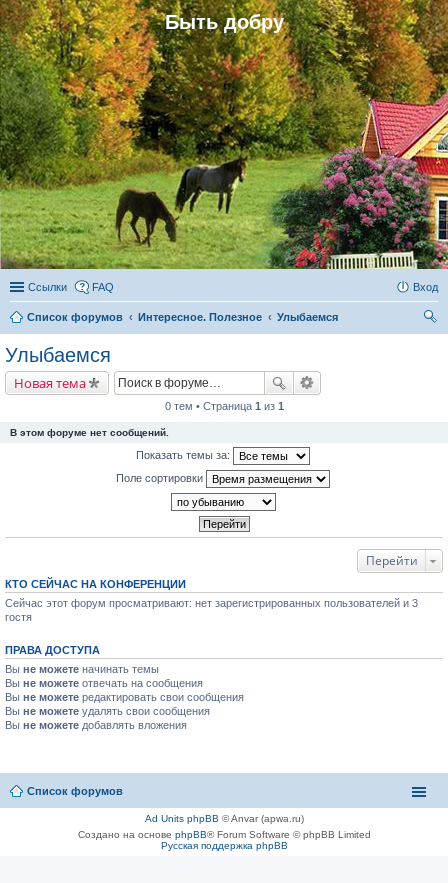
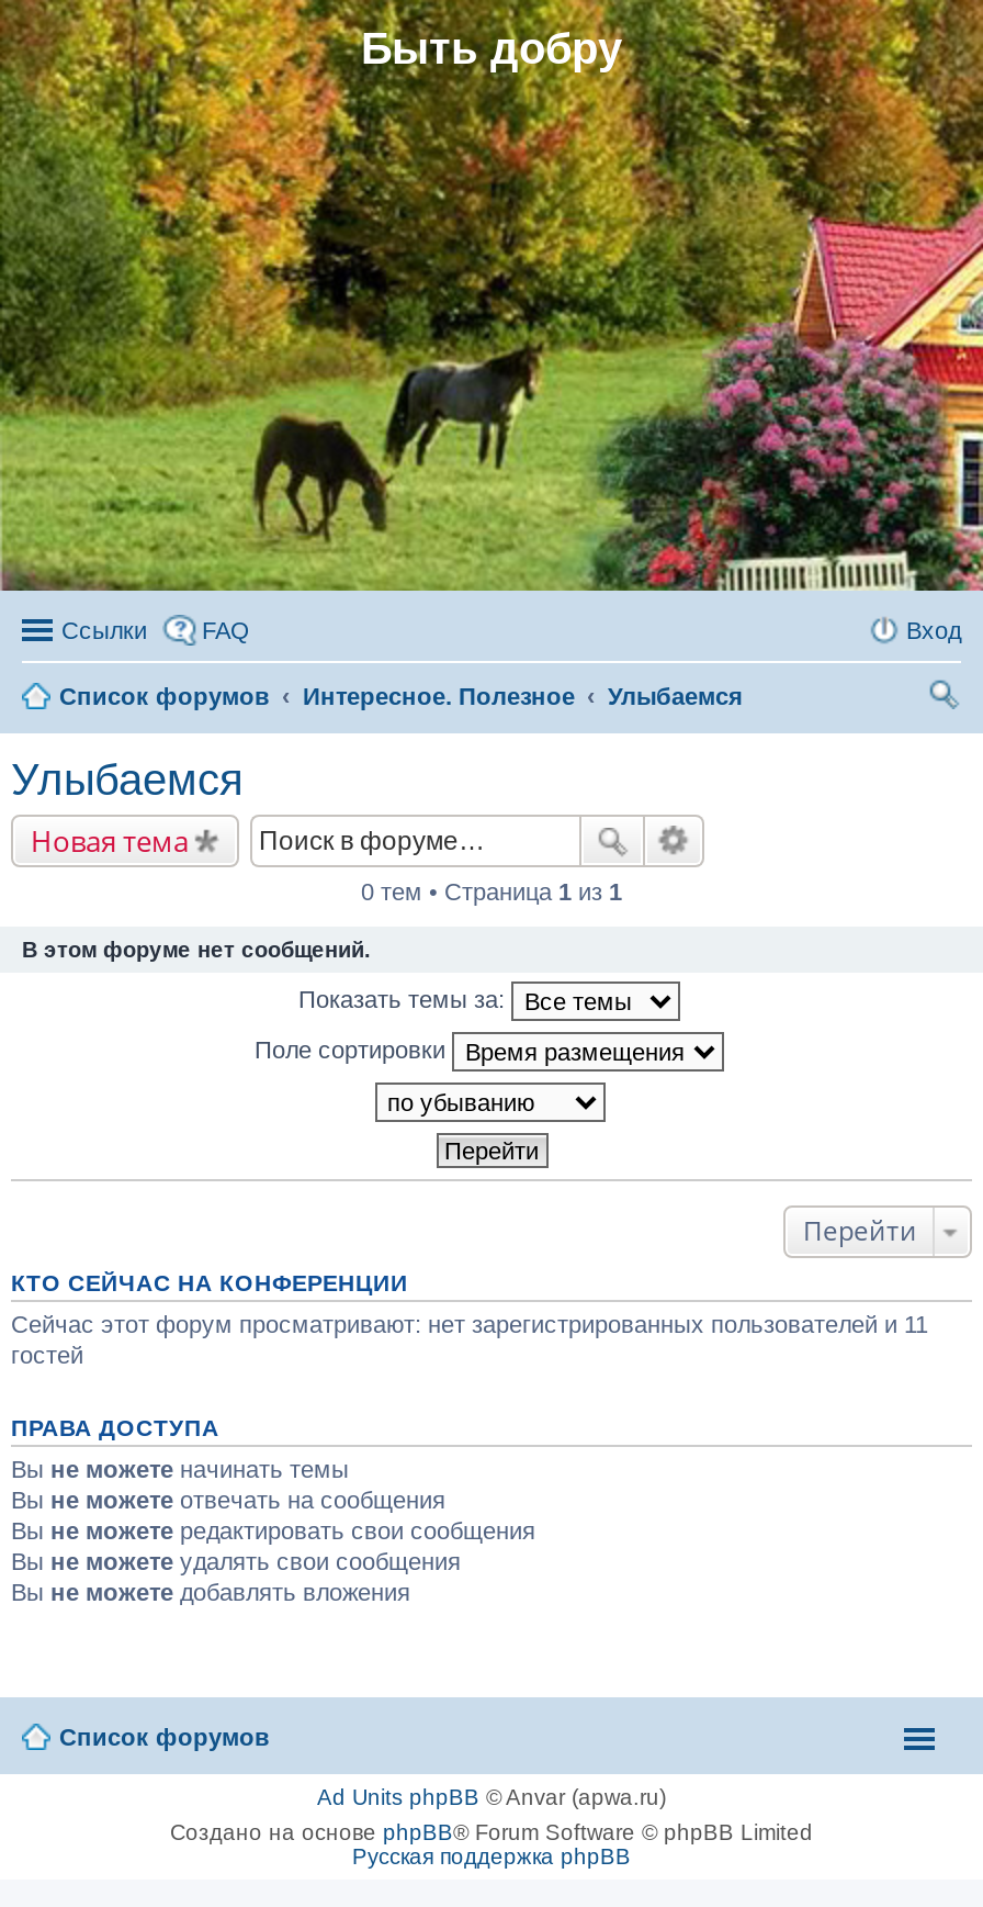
- Сейчас этот форум просматривают: нет зарегистрированных пользователей и 3
- гостя
+ Сейчас этот форум просматривают: нет зарегистрированных пользователей и 11
+ гостей
